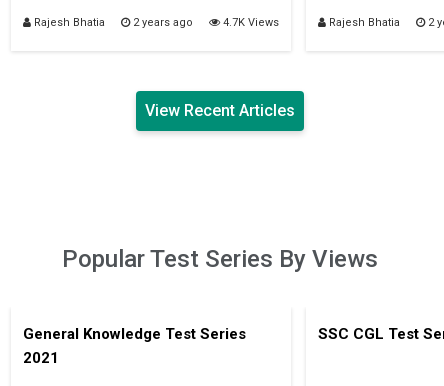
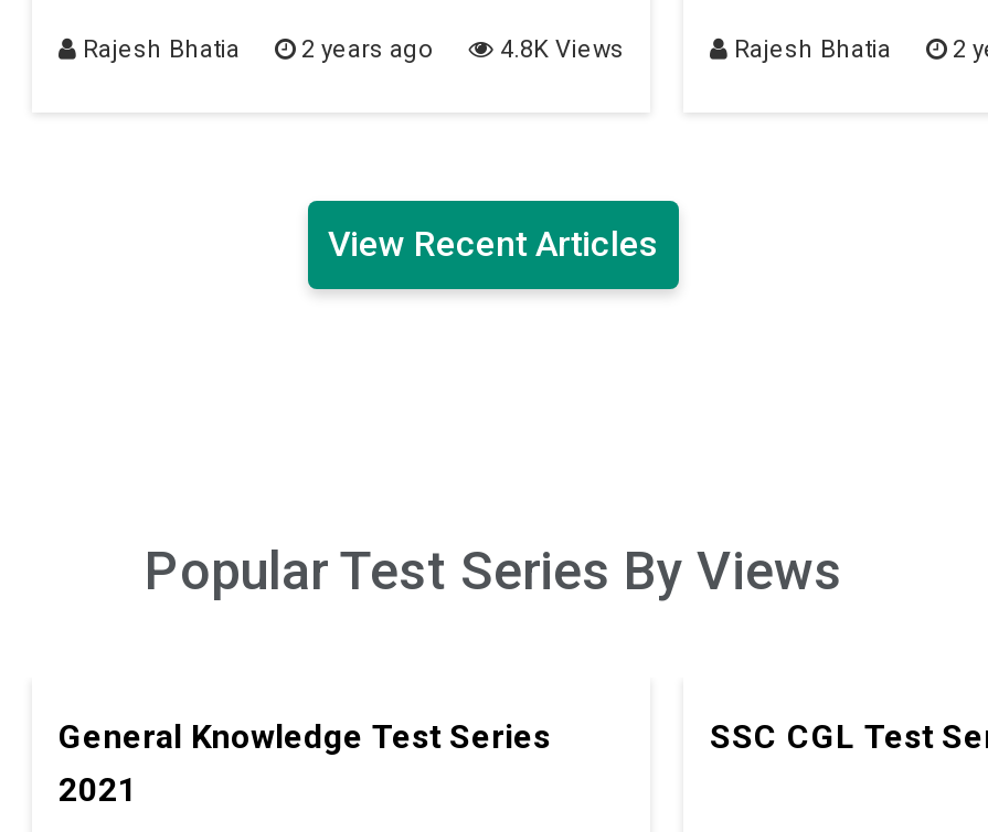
- 4.7K Views
+ 4.8K Views
